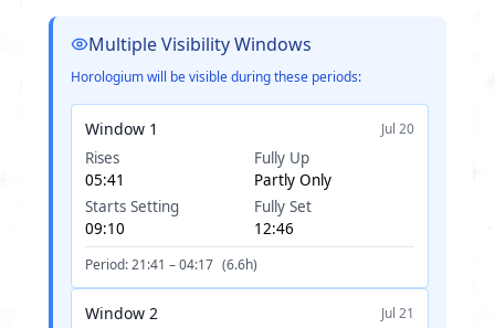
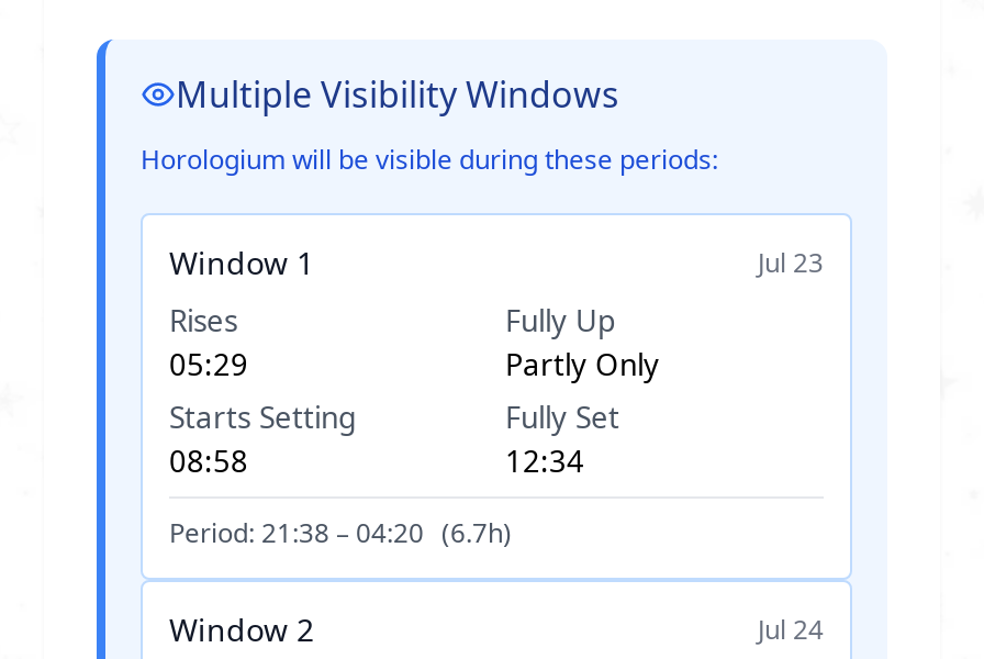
- Jul 20
+ Jul 23

- 05:41
+ 05:29

- 09:10
+ 08:58

- 12:46
+ 12:34

- Period: 21:41 – 04:17 (6.6h)
+ Period: 21:38 – 04:20 (6.7h)

- Jul 21
+ Jul 24
